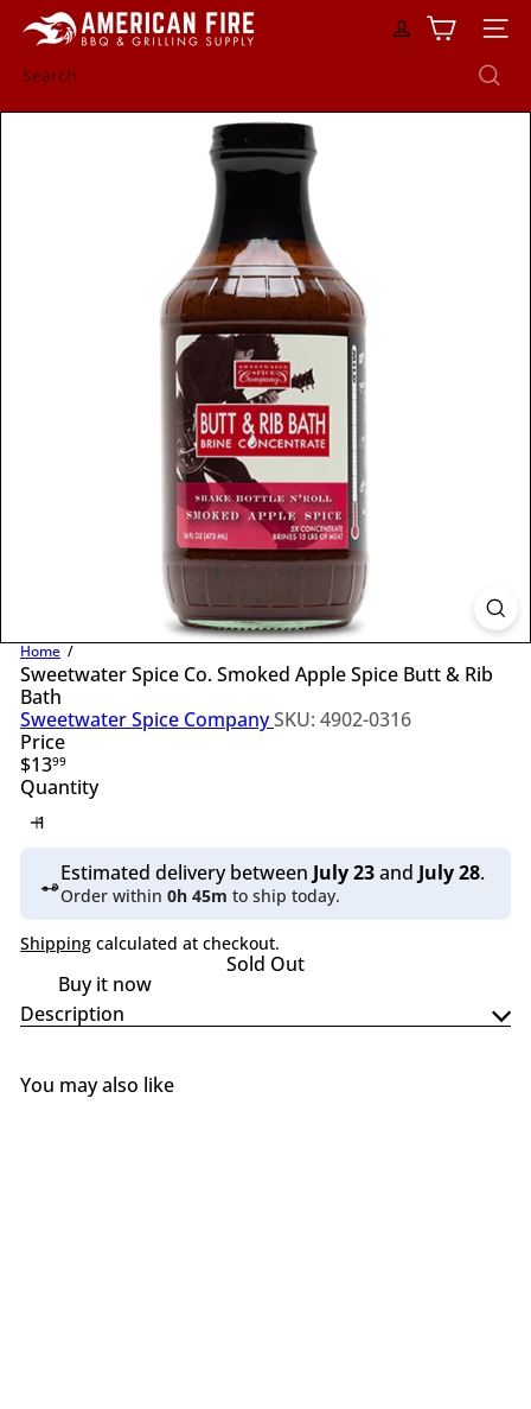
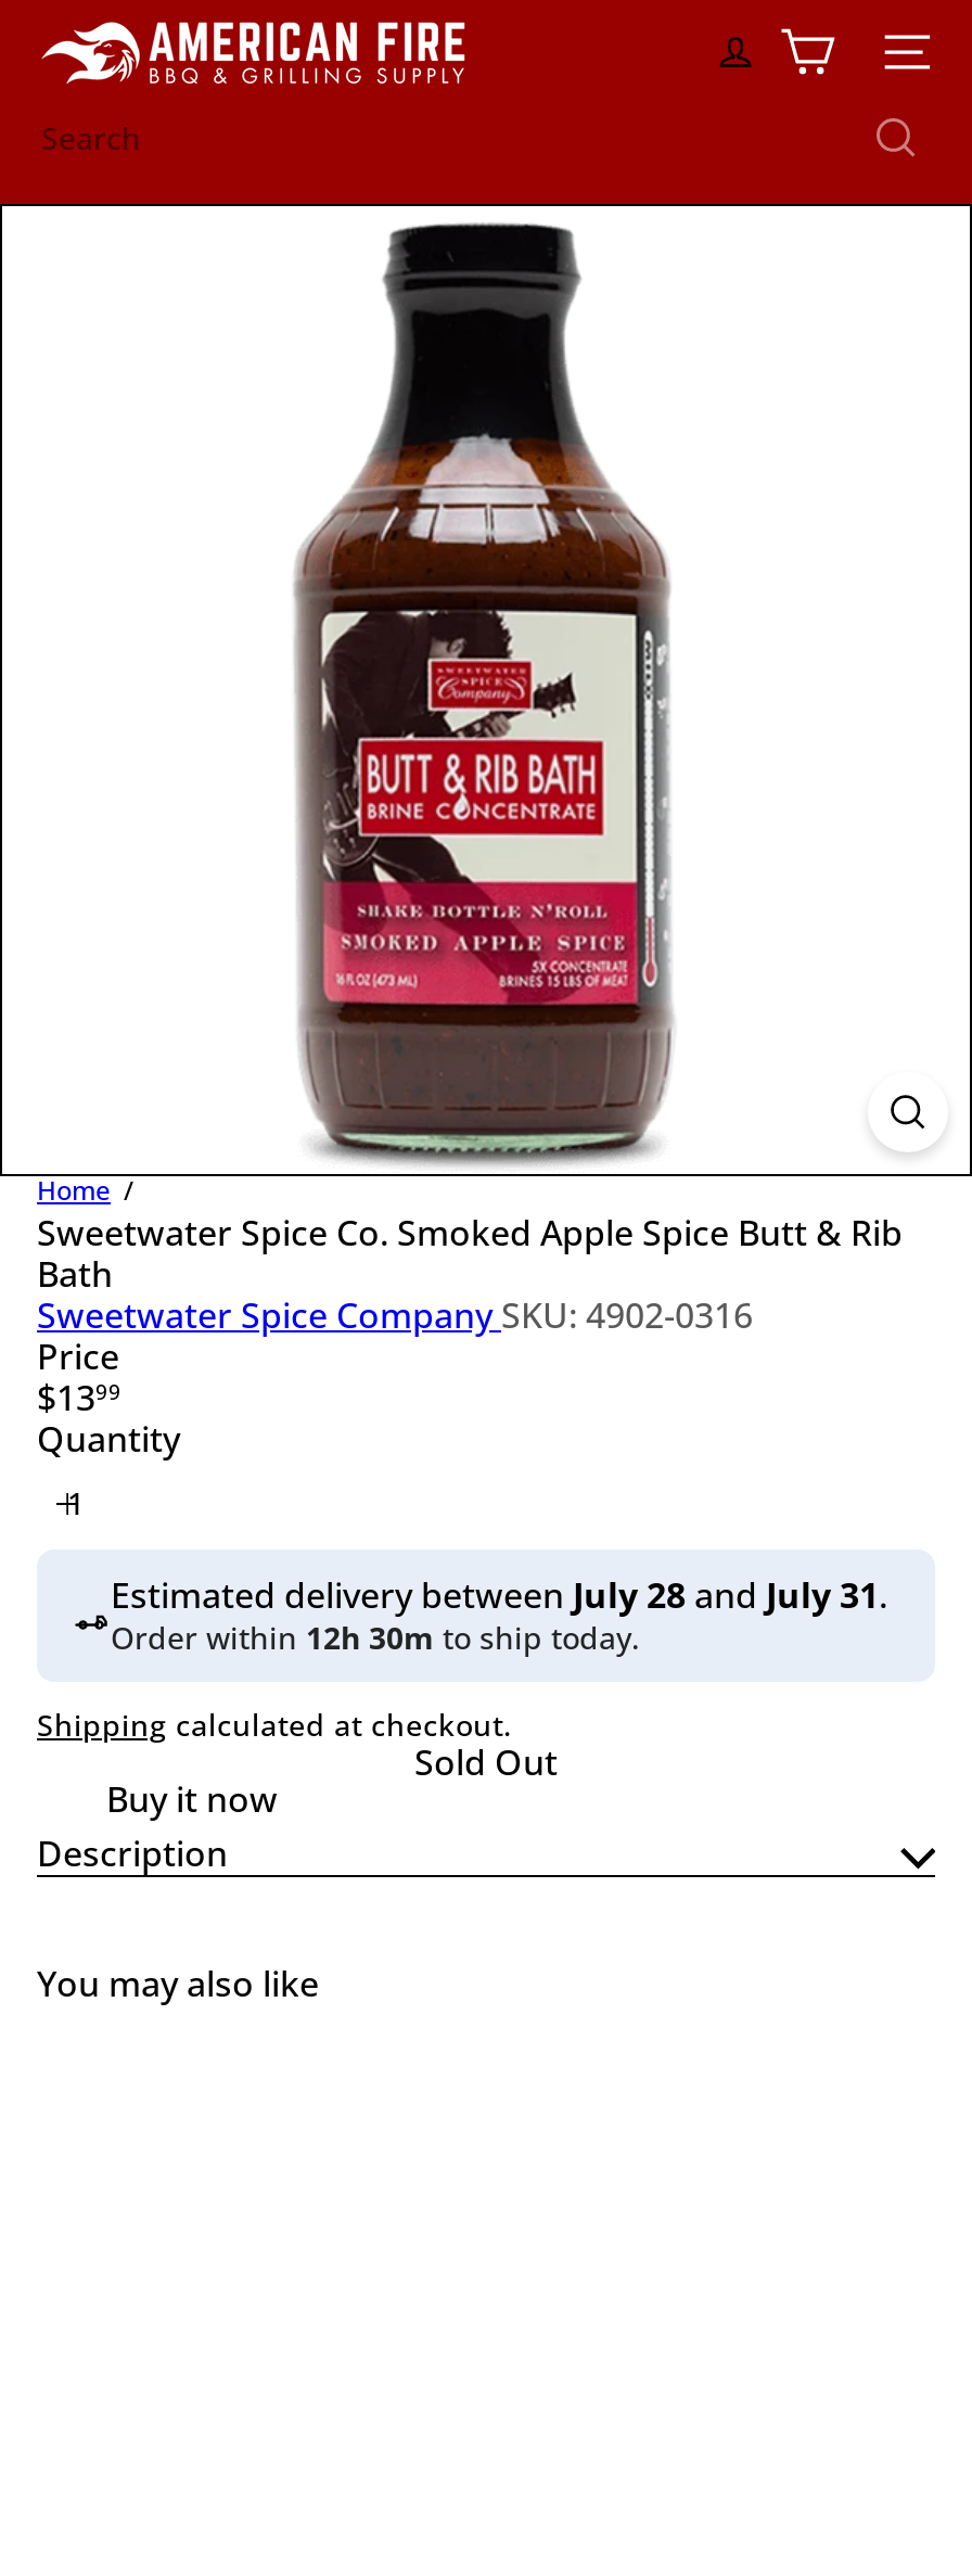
- Estimated delivery between July 23 and July 28.
+ Estimated delivery between July 28 and July 31.

- Order within 0h 45m to ship today.
+ Order within 12h 30m to ship today.
